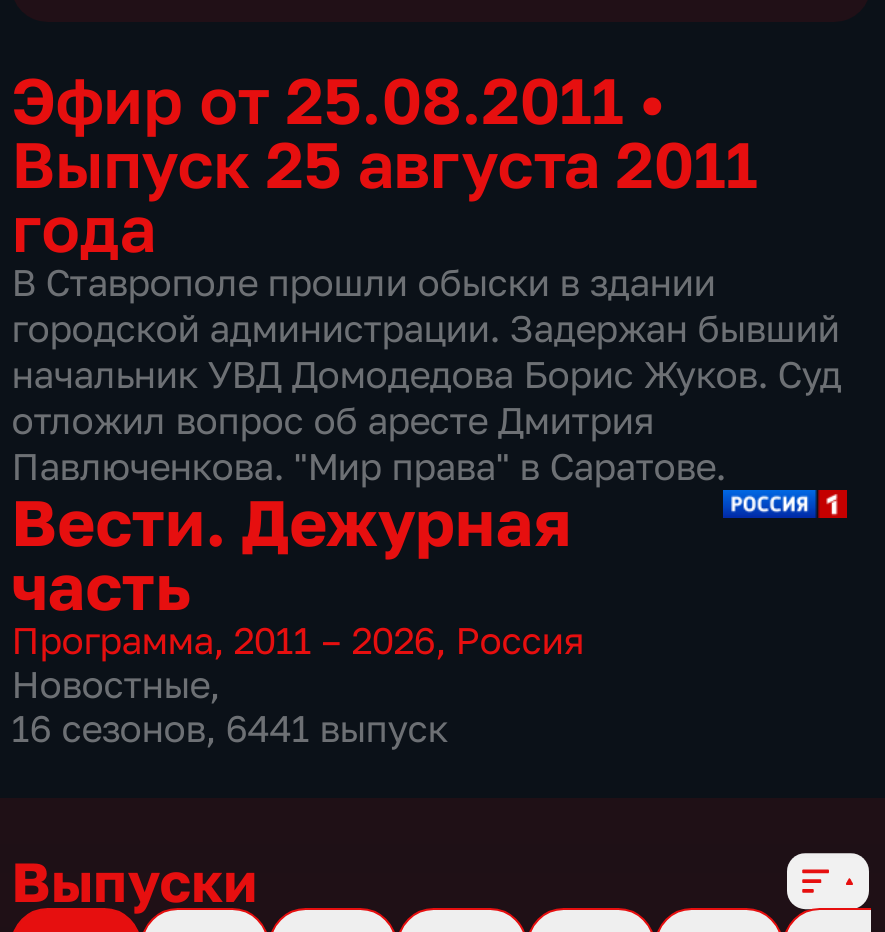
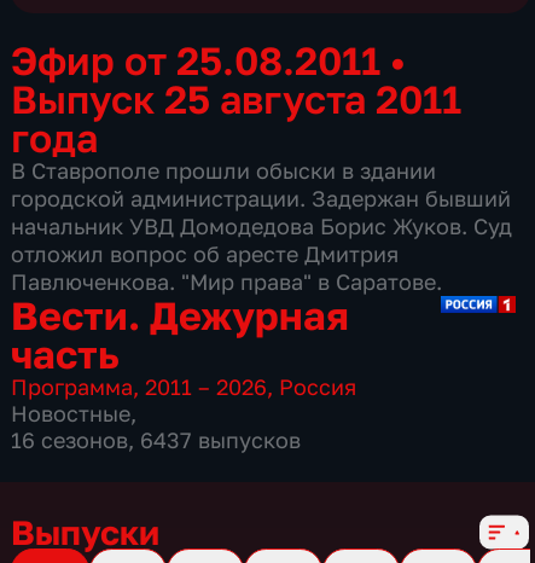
- 16 сезонов, 6441 выпуск
+ 16 сезонов, 6437 выпусков
